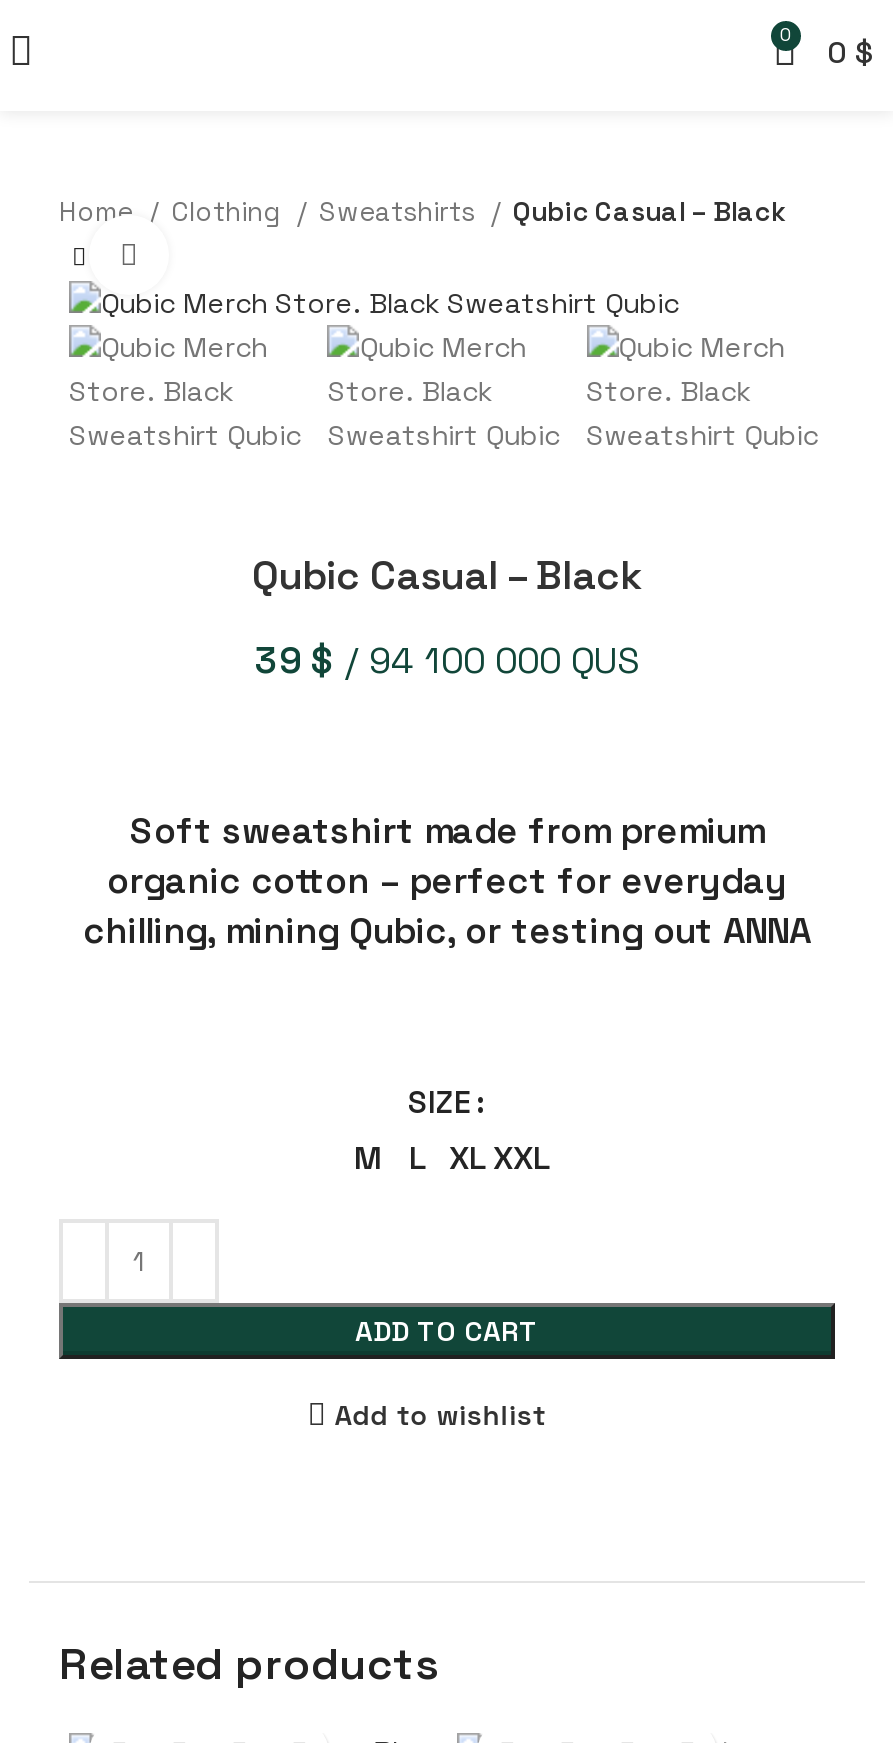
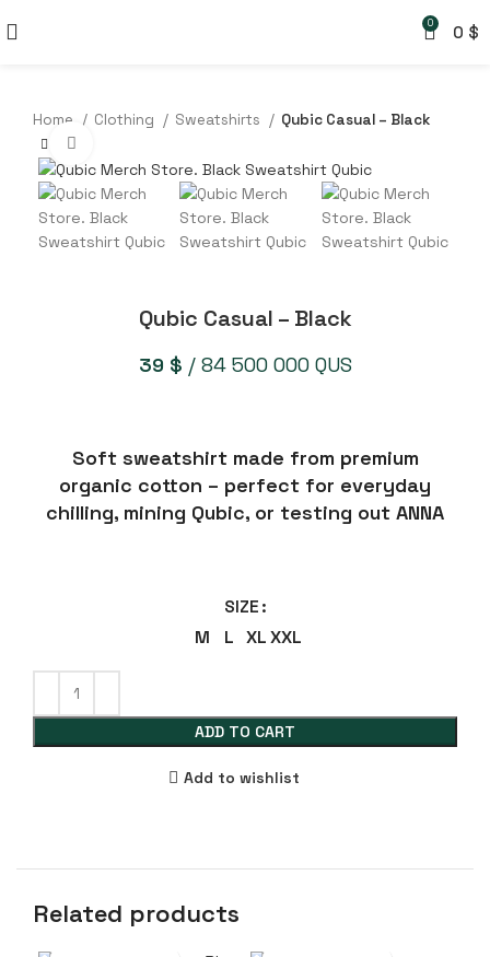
- 39 $/ 94 100 000 QUS
+ 39 $/ 84 500 000 QUS
